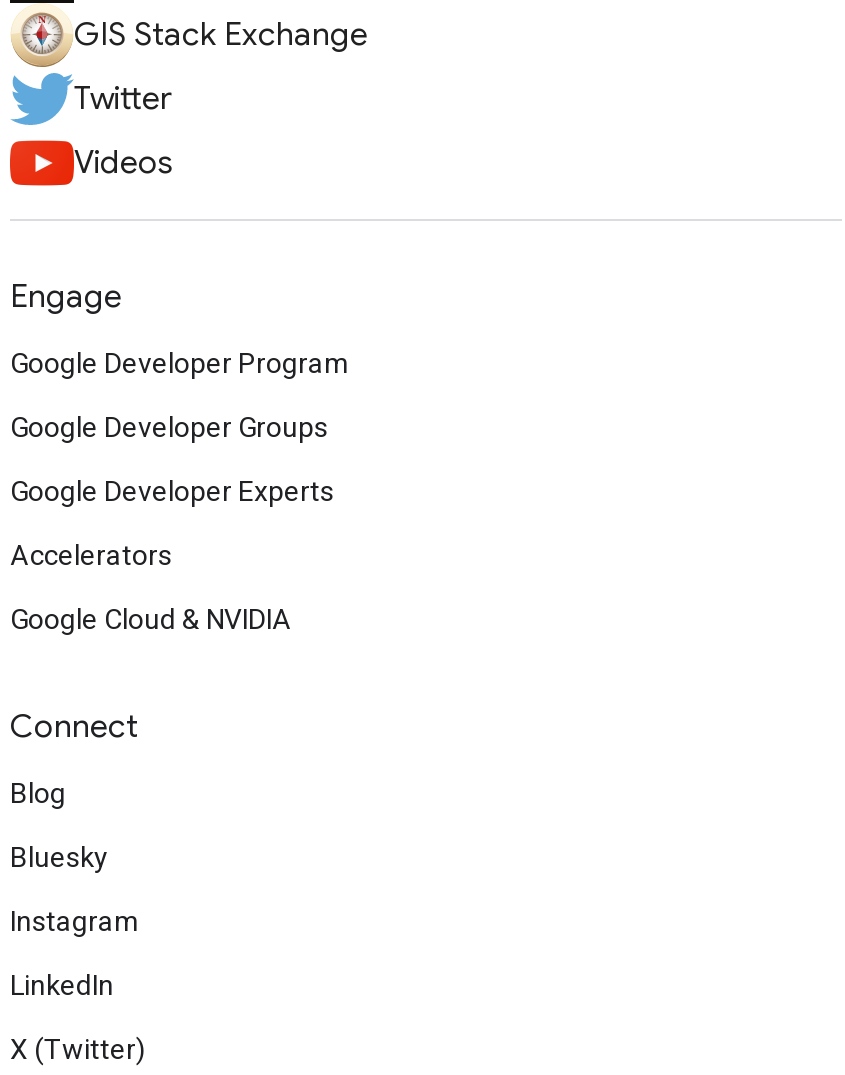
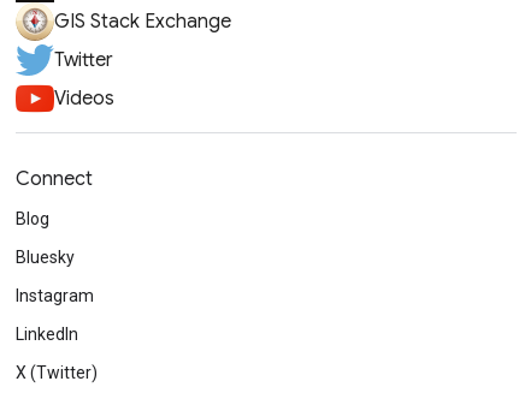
- Engage
- Google Developer Program
- Google Developer Groups
- Google Developer Experts
- Accelerators
- Google Cloud & NVIDIA
